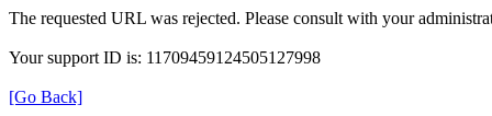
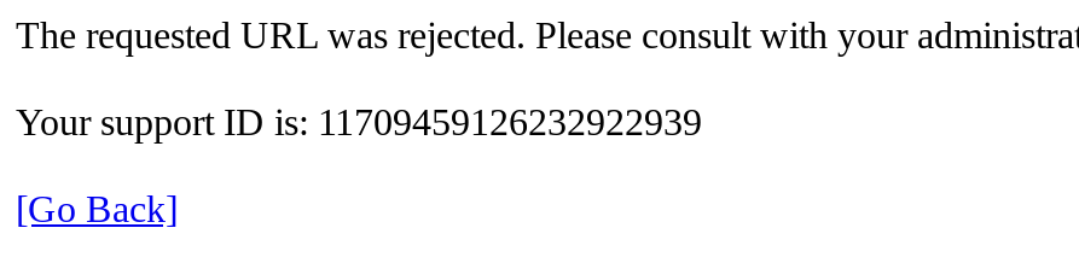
- Your support ID is: 11709459124505127998
+ Your support ID is: 11709459126232922939
